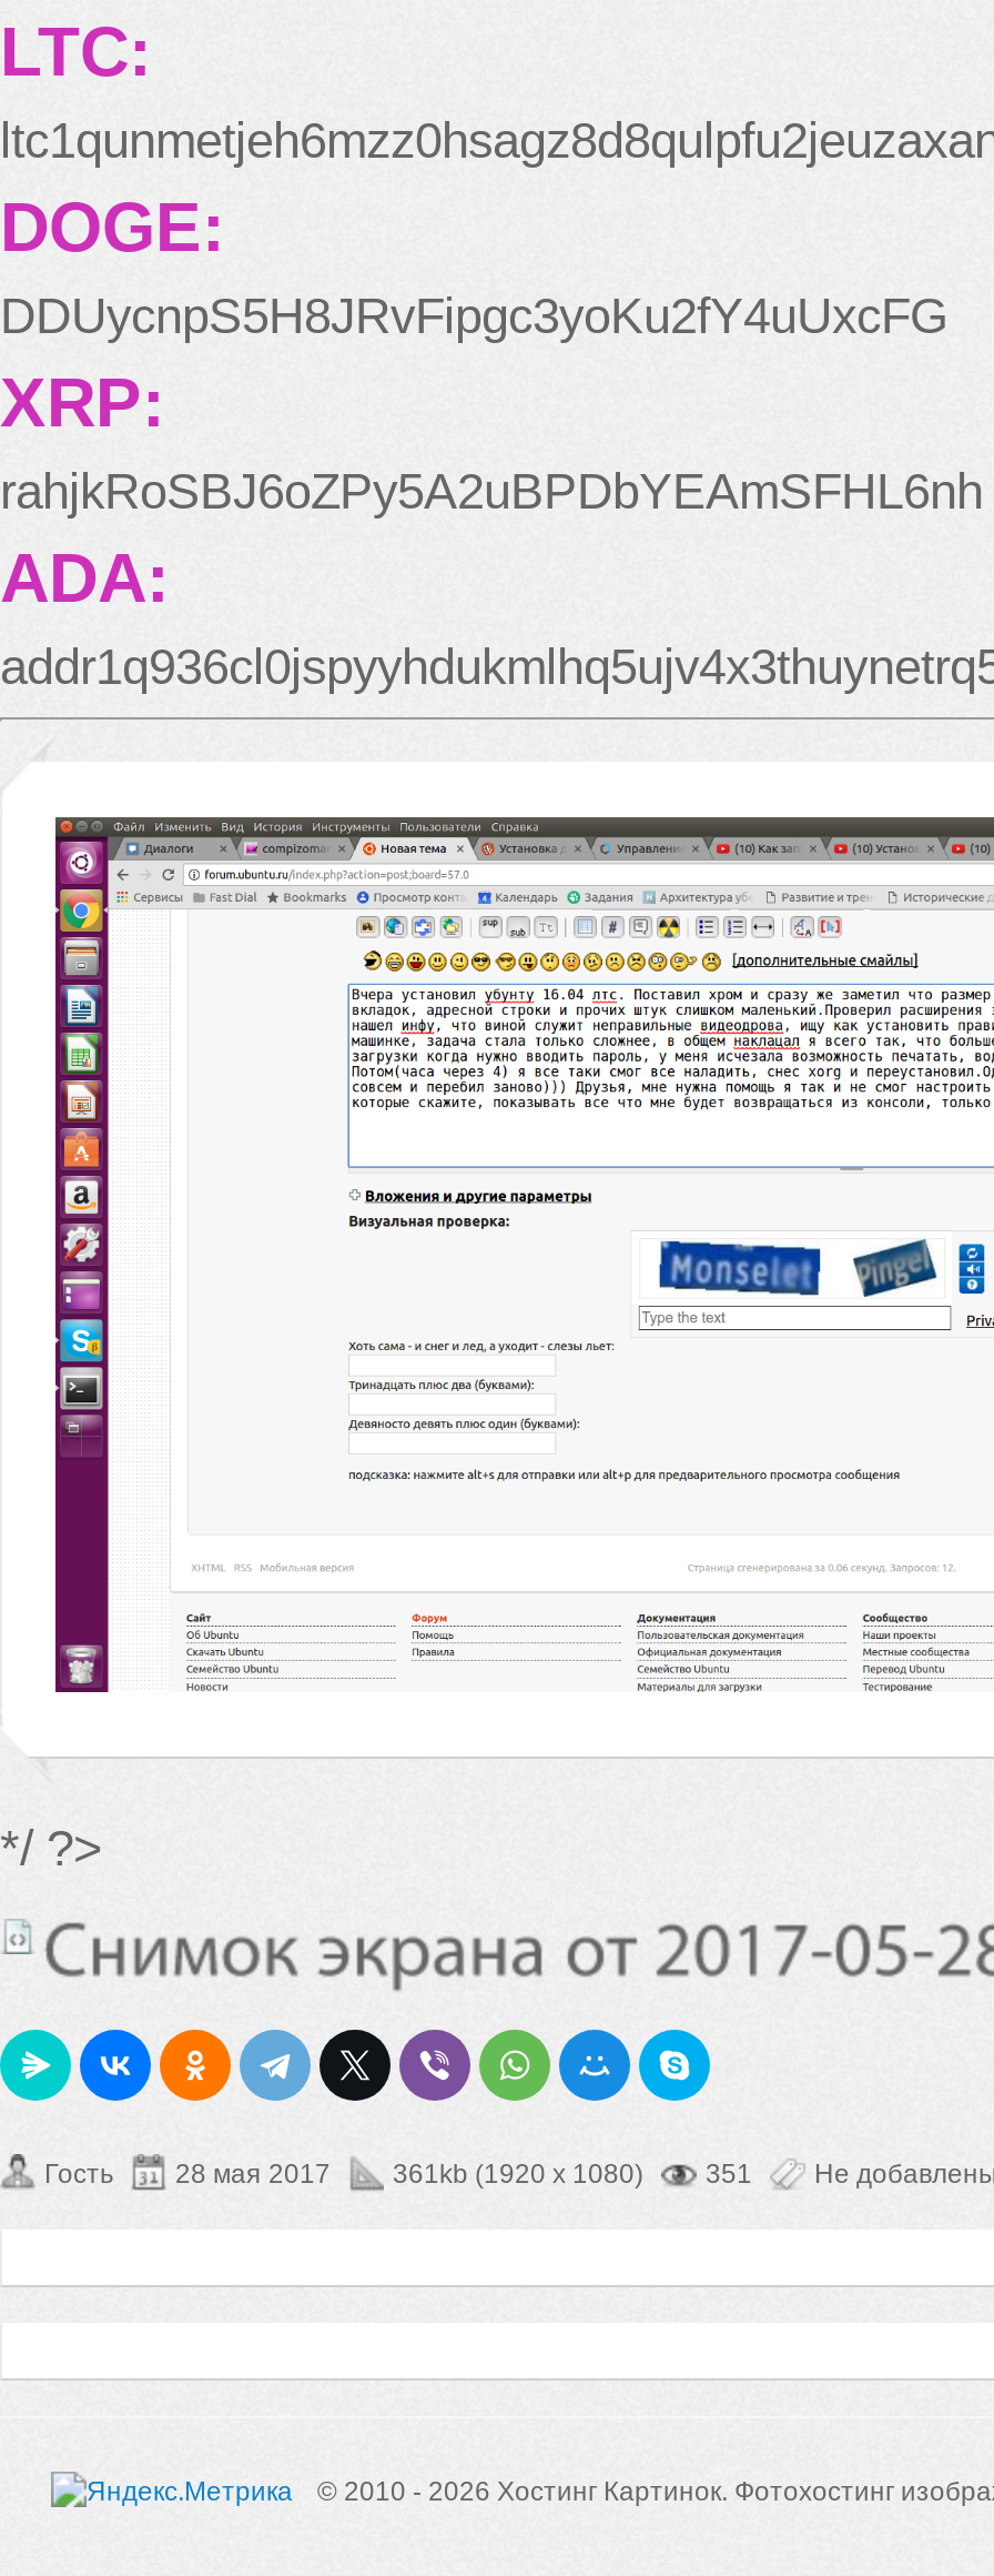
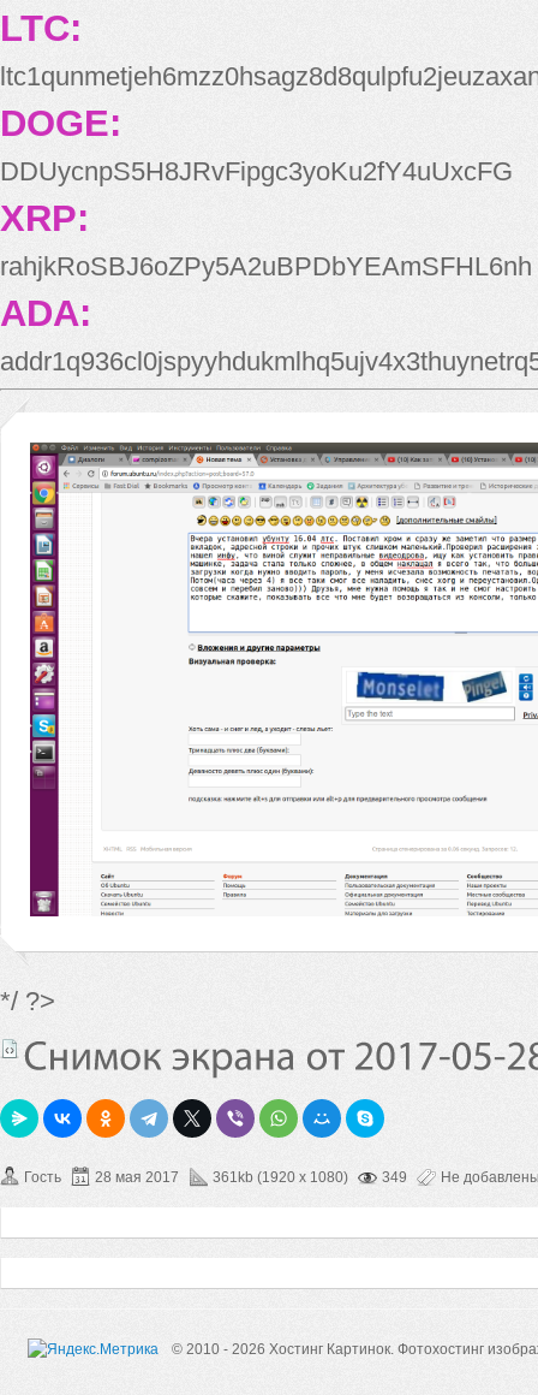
- 351
+ 349
